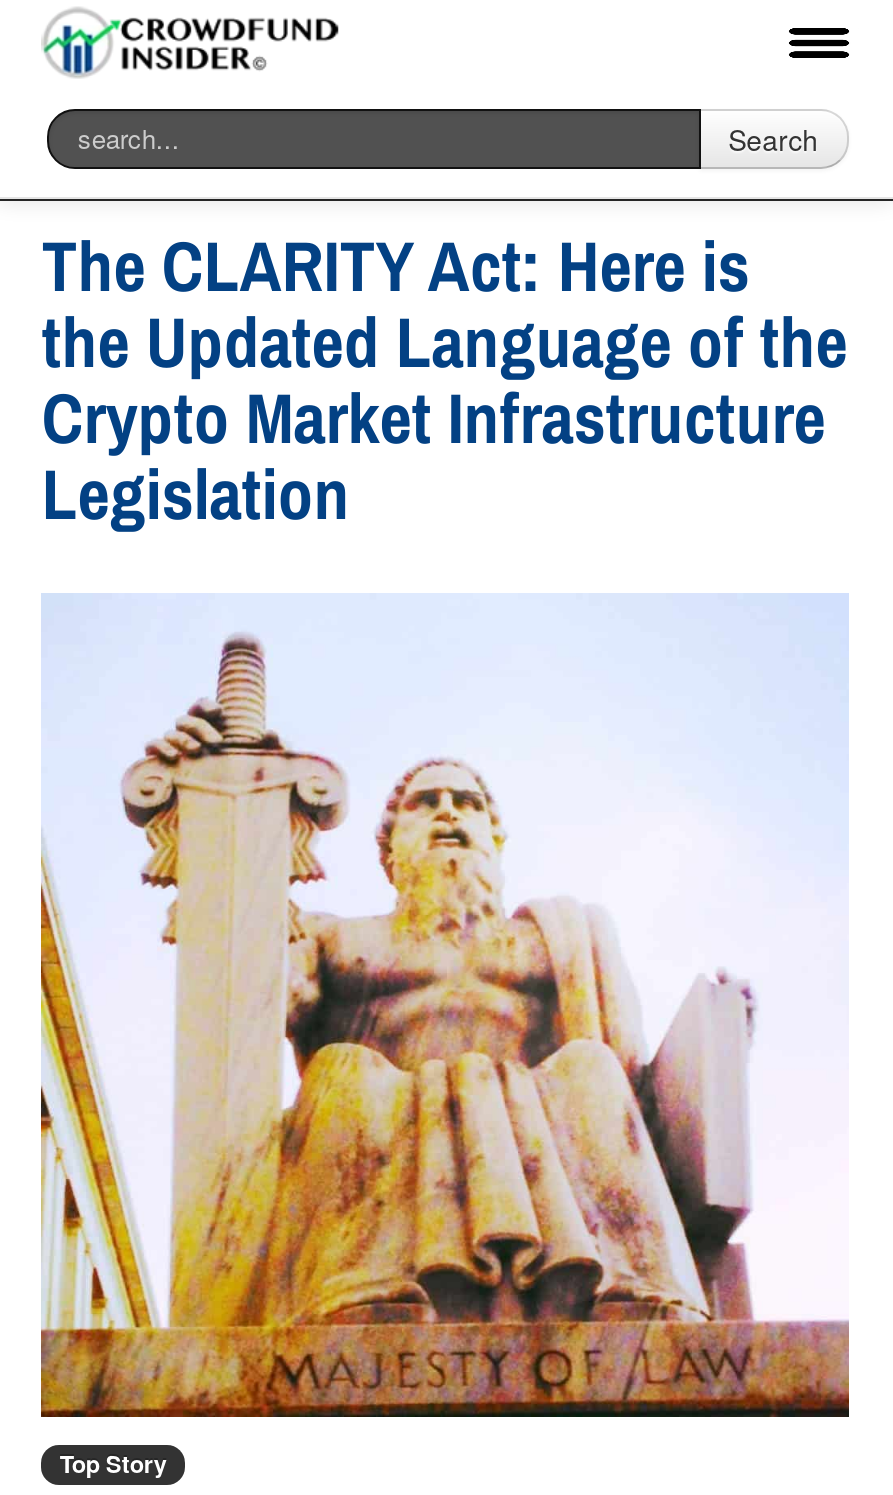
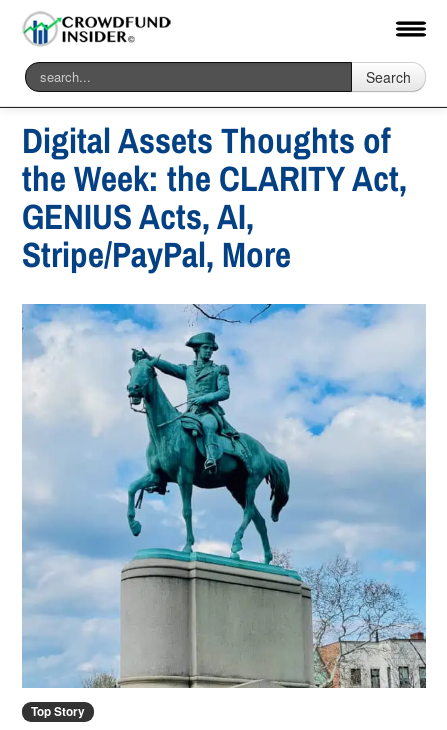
- The CLARITY Act: Here is
- the Updated Language of the
- Crypto Market Infrastructure
- Legislation
+ Digital Assets Thoughts of
+ the Week: the CLARITY Act,
+ GENIUS Acts, AI,
+ Stripe/PayPal, More

- [image]
+ [image]
